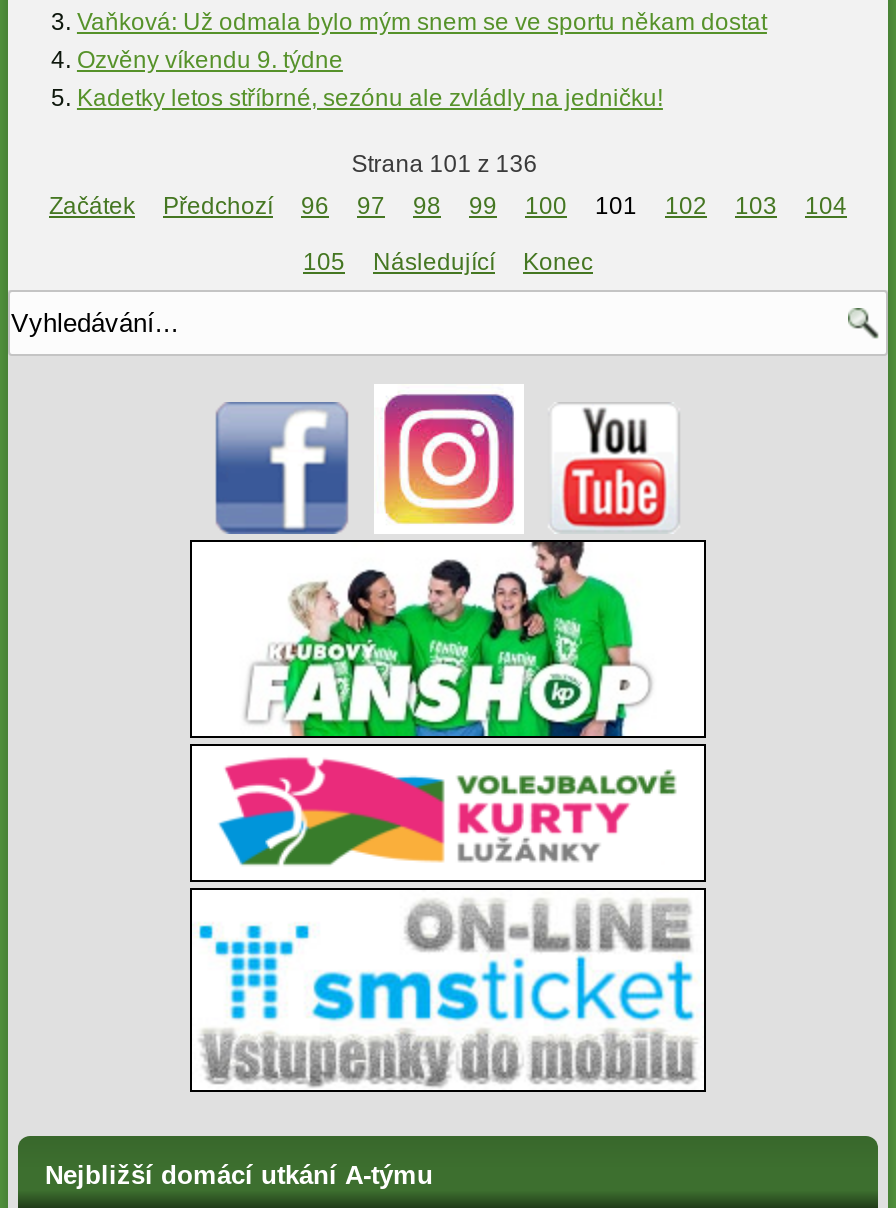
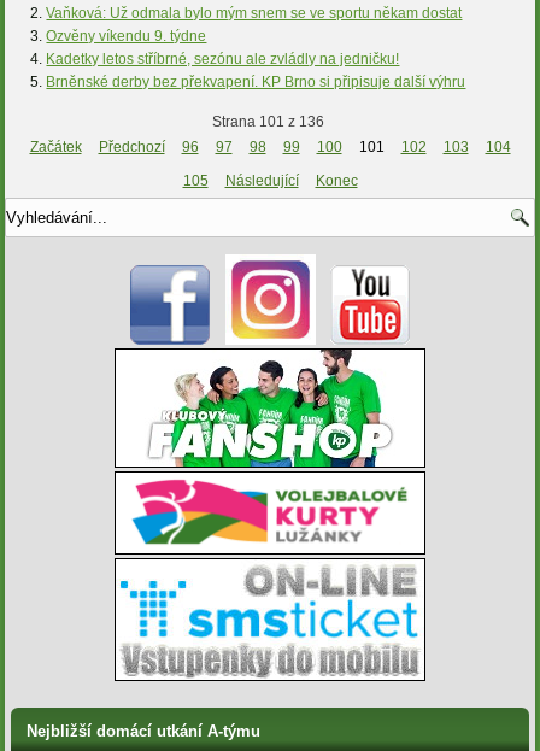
+ Brněnské derby bez překvapení. KP Brno si připisuje další výhru
